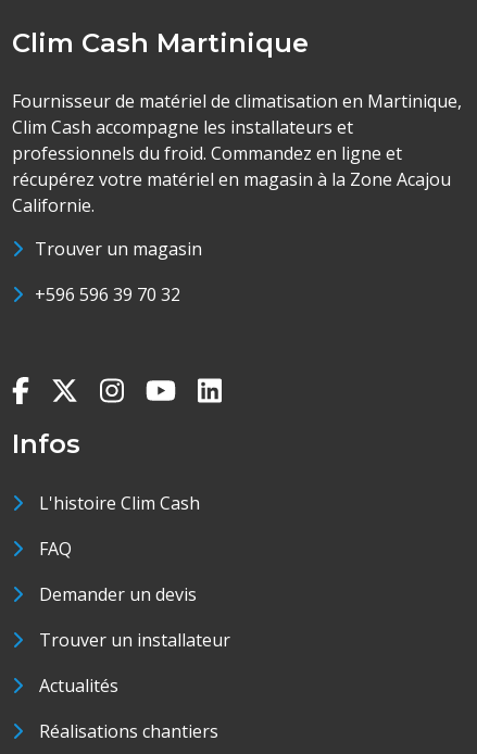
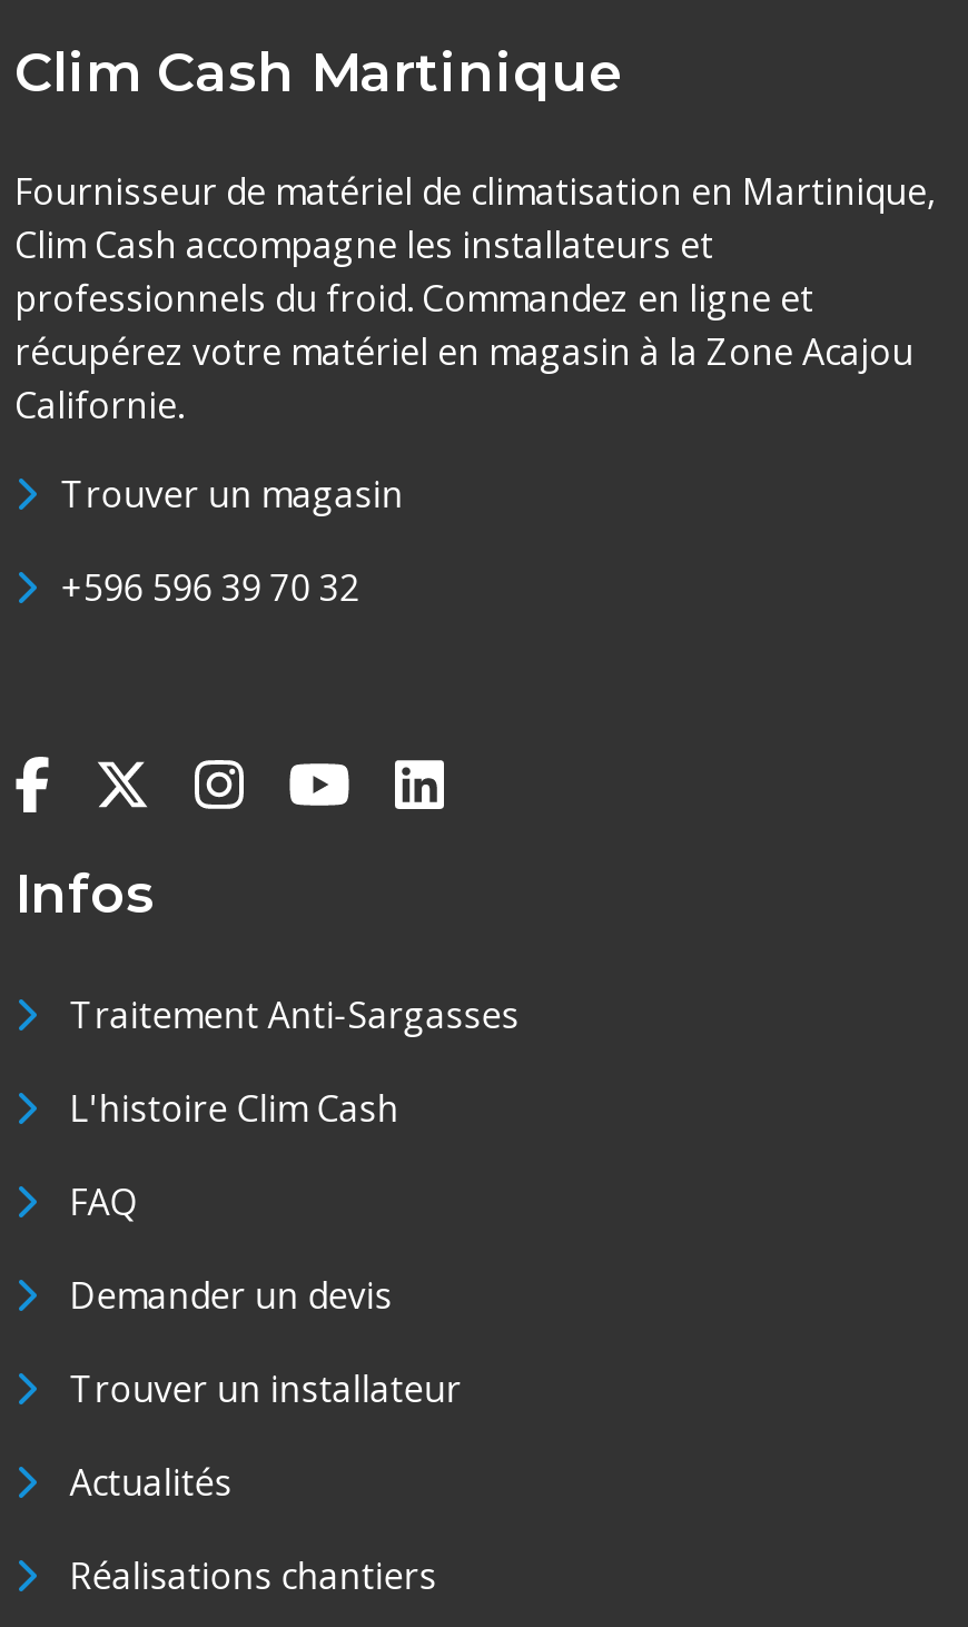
+ Traitement Anti-Sargasses
